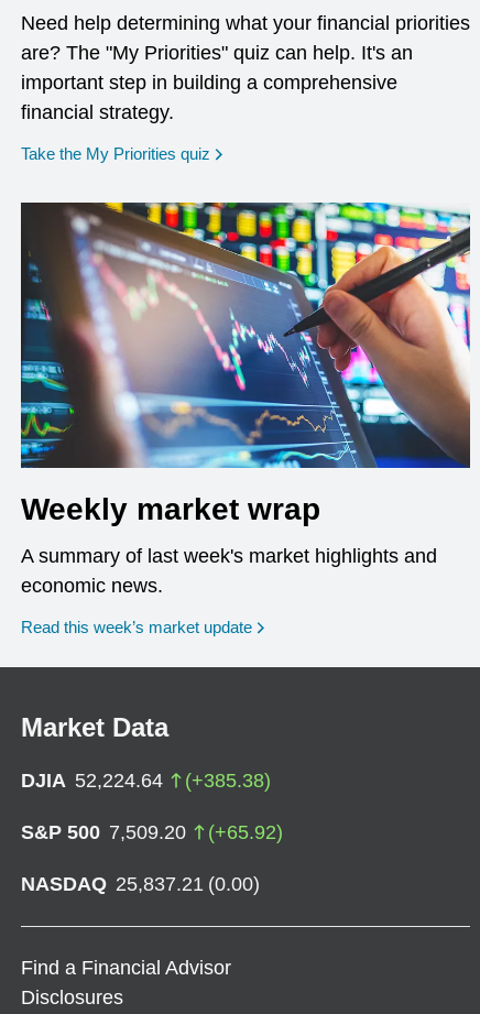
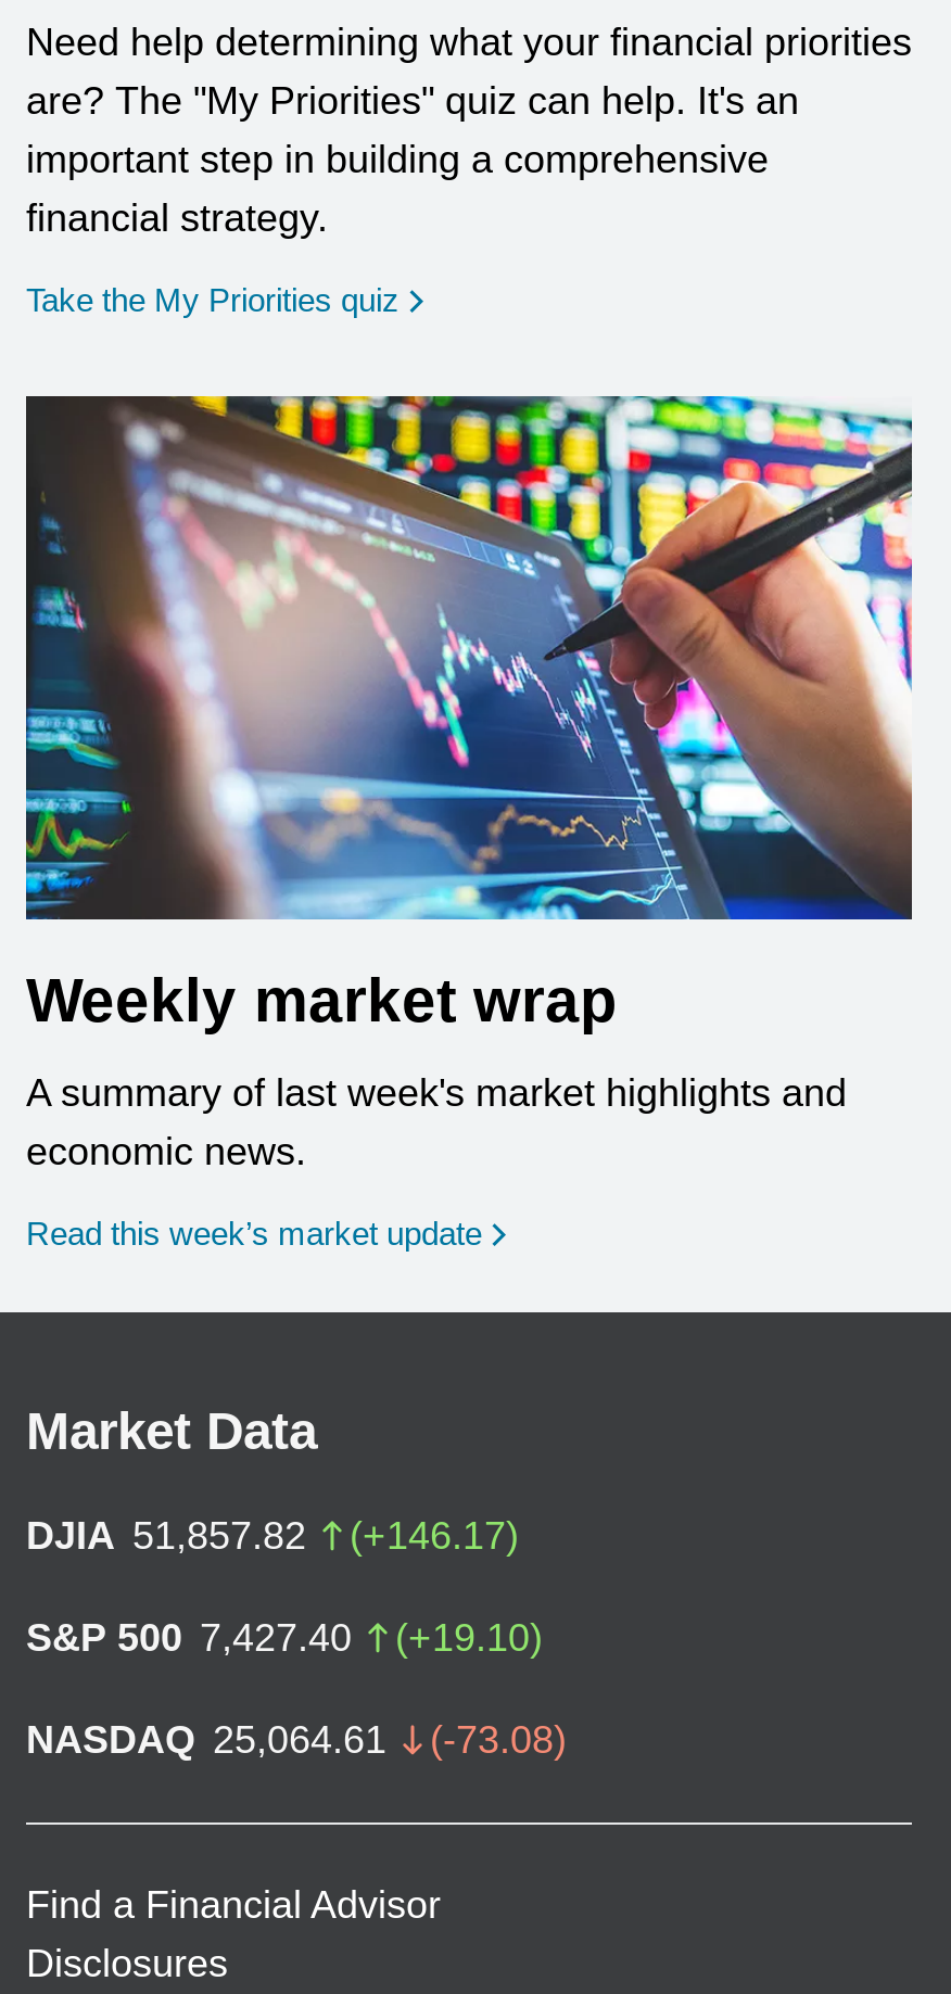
- DJIA 52,224.64
- (+385.38)
+ DJIA 51,857.82
+ (+146.17)

- S&P 500 7,509.20
- (+65.92)
+ S&P 500 7,427.40
+ (+19.10)

- NASDAQ 25,837.21 (0.00)
+ NASDAQ 25,064.61
+ (-73.08)
